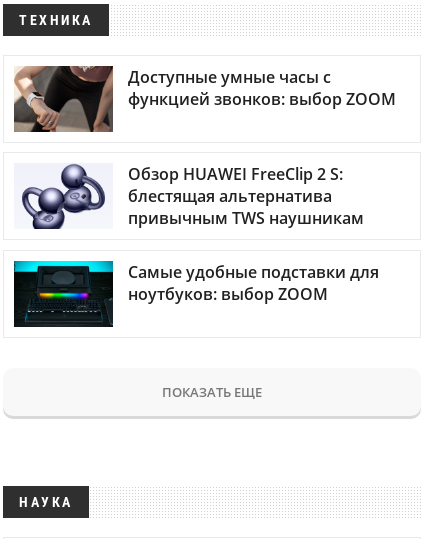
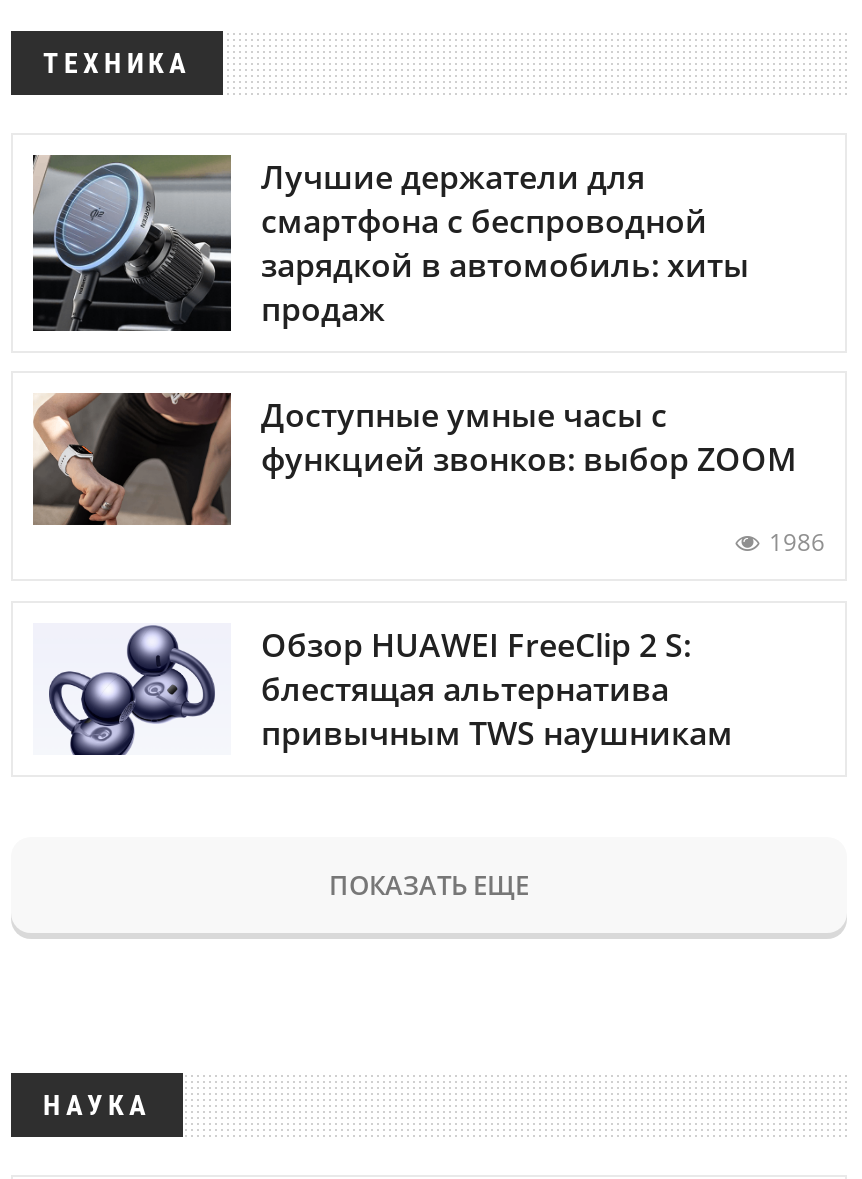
+ [image]
+ Лучшие держатели для
+ смартфона с беспроводной
+ зарядкой в автомобиль: хиты
+ продаж

moved down: [image] | Доступные умные часы с | функцией звонков: выбор ZOOM

+ 1986

moved down: [image] | Обзор HUAWEI FreeClip 2 S: | блестящая альтернатива | привычным TWS наушникам

- [image]
- Самые удобные подставки для
- ноутбуков: выбор ZOOM
